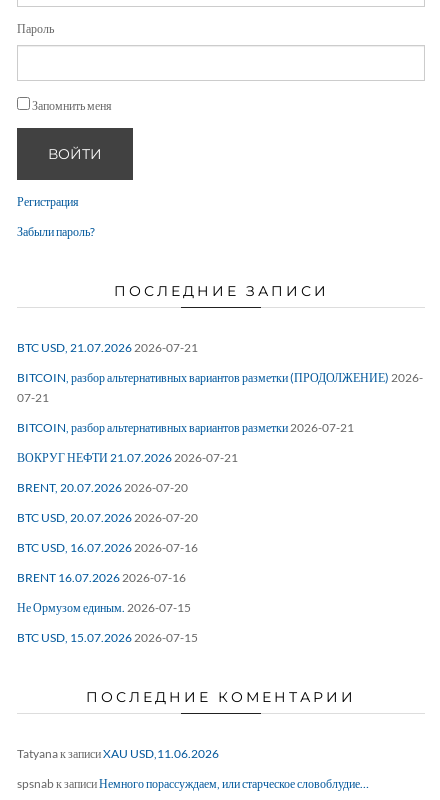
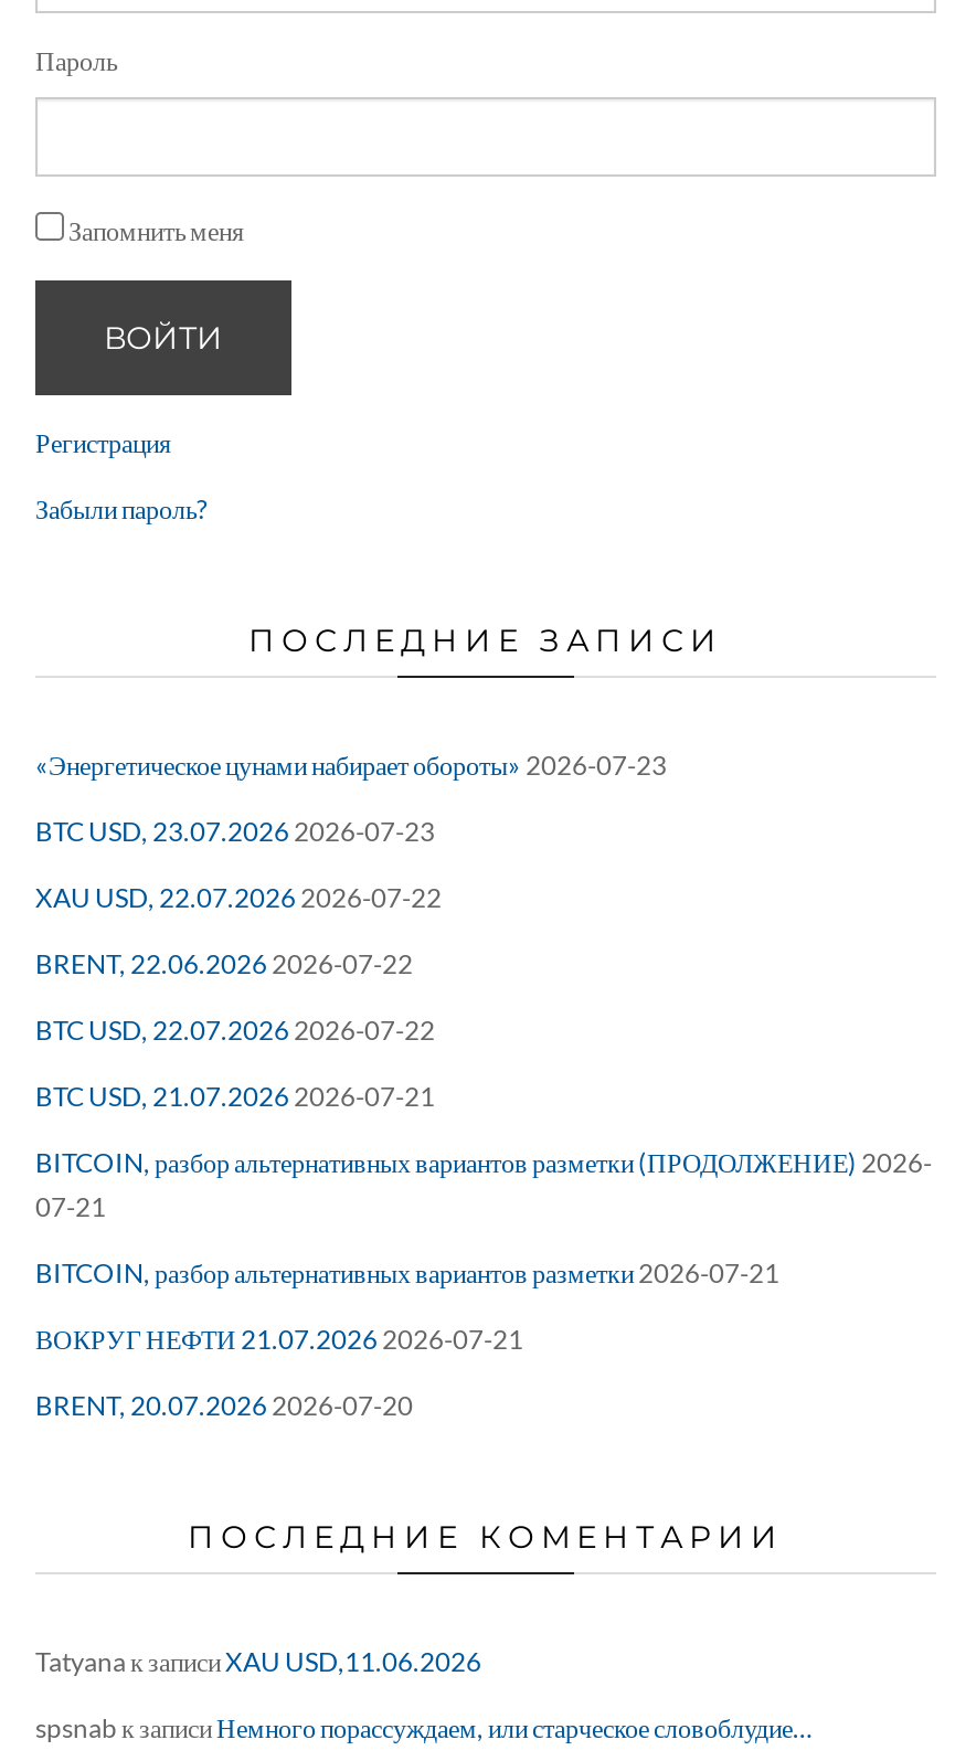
+ «Энергетическое цунами набирает обороты» 2026-07-23
+ BTC USD, 23.07.2026 2026-07-23
+ XAU USD, 22.07.2026 2026-07-22
+ BRENT, 22.06.2026 2026-07-22
+ BTC USD, 22.07.2026 2026-07-22

moved down: BTC USD, 21.07.2026 2026-07-21 | BITCOIN, разбор альтернативных вариантов разметки (ПРОДОЛЖЕНИЕ) 2026- | 07-21 | BITCOIN, разбор альтернативных вариантов разметки 2026-07-21 | ВОКРУГ НЕФТИ 21.07.2026 2026-07-21 | BRENT, 20.07.2026 2026-07-20

- BTC USD, 20.07.2026 2026-07-20
- BTC USD, 16.07.2026 2026-07-16
- BRENT 16.07.2026 2026-07-16
- Не Ормузом единым. 2026-07-15
- BTC USD, 15.07.2026 2026-07-15
